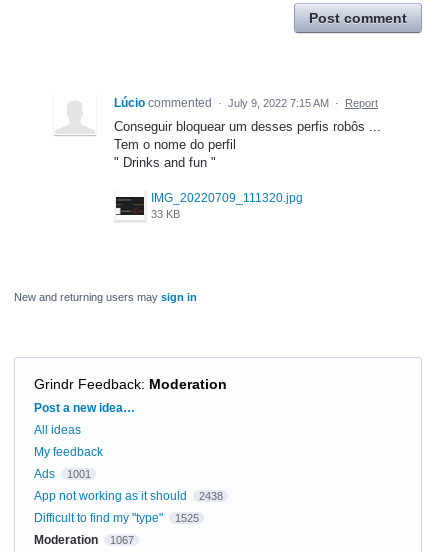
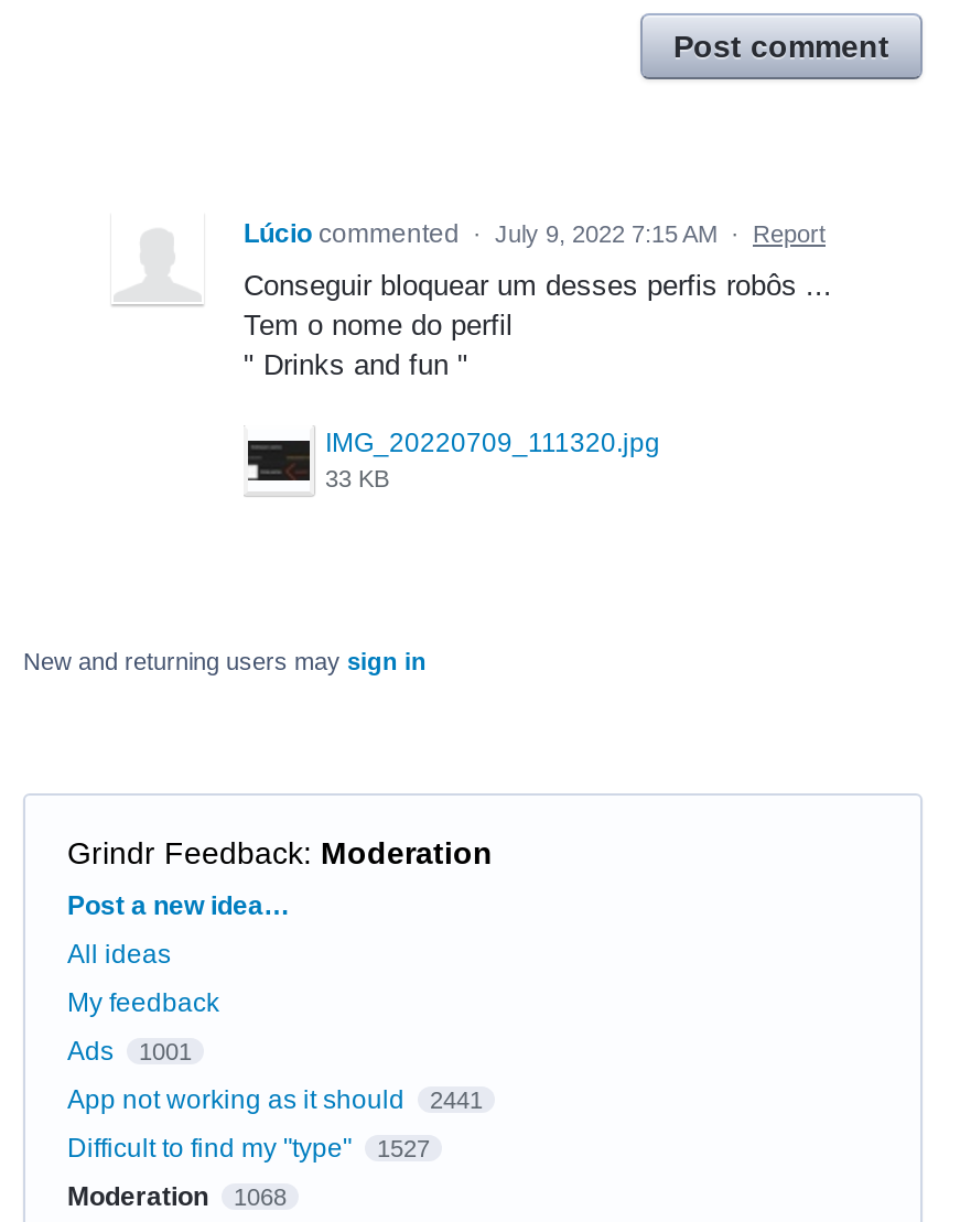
- App not working as it should 2438
+ App not working as it should 2441

- Difficult to find my "type" 1525
+ Difficult to find my "type" 1527

- Moderation 1067
+ Moderation 1068
